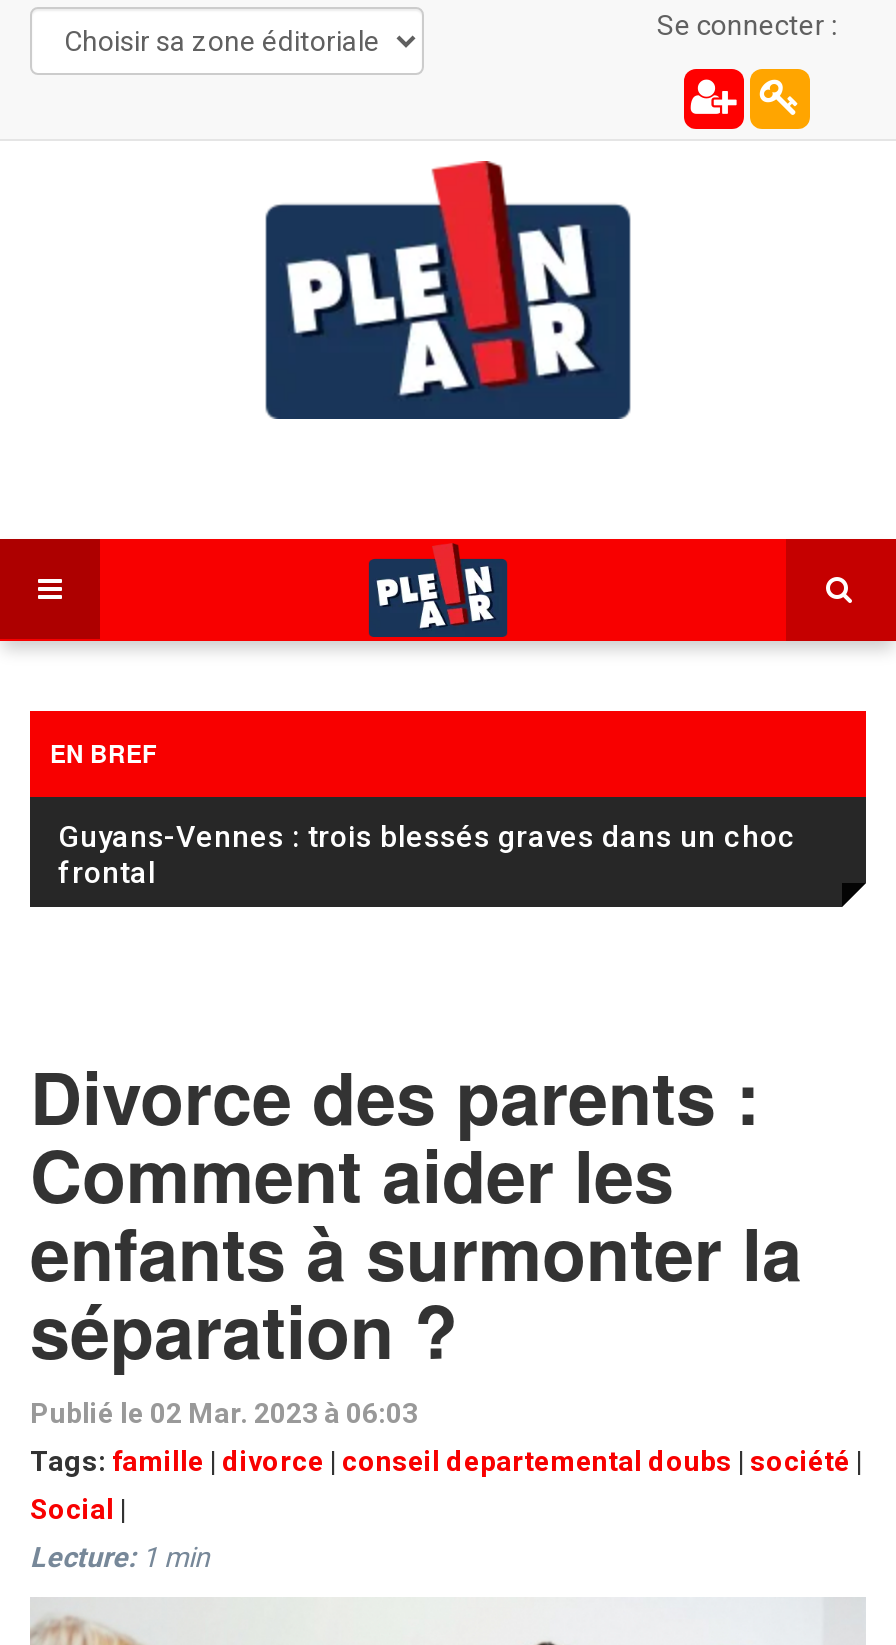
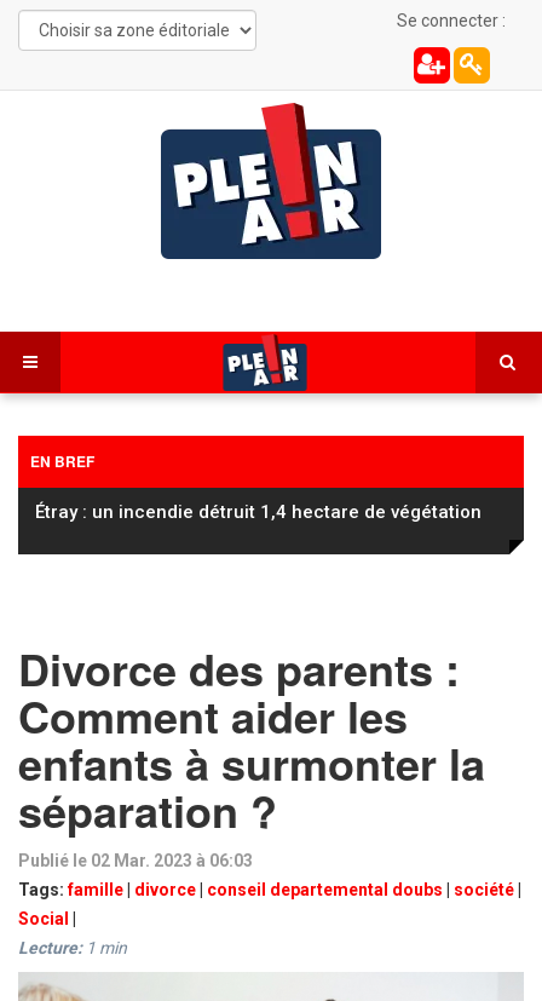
- Guyans-Vennes : trois blessés graves dans un choc
- frontal
+ Étray : un incendie détruit 1,4 hectare de végétation
